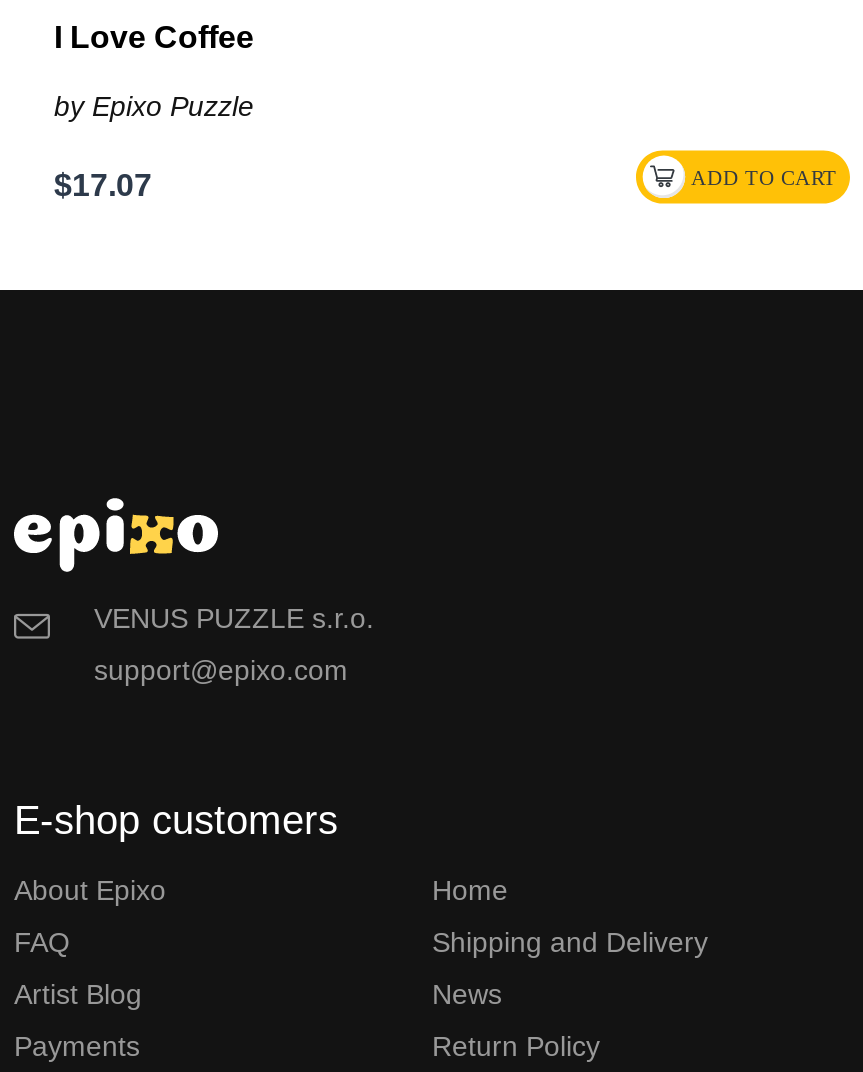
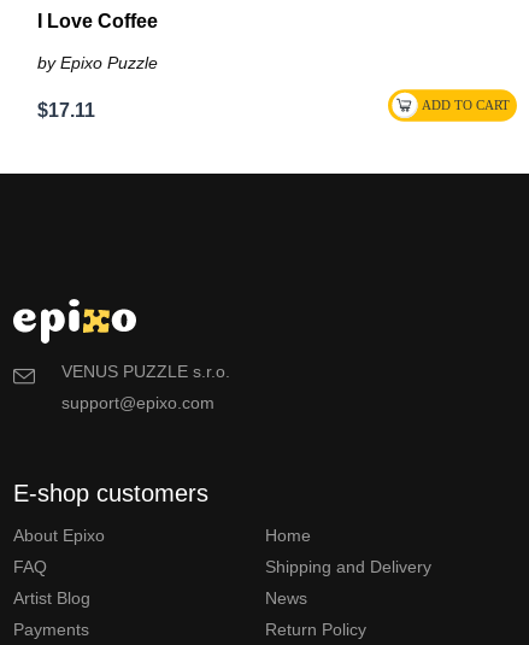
- $17.07
+ $17.11
